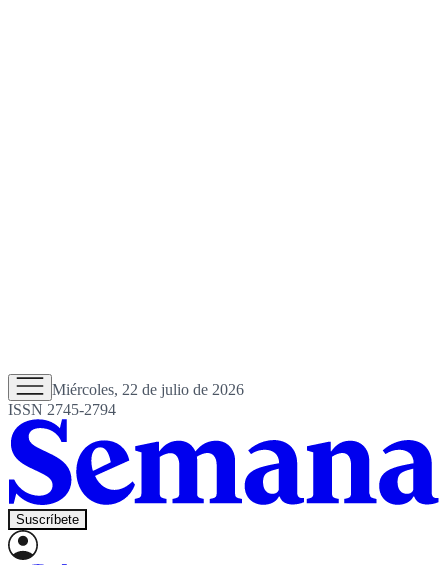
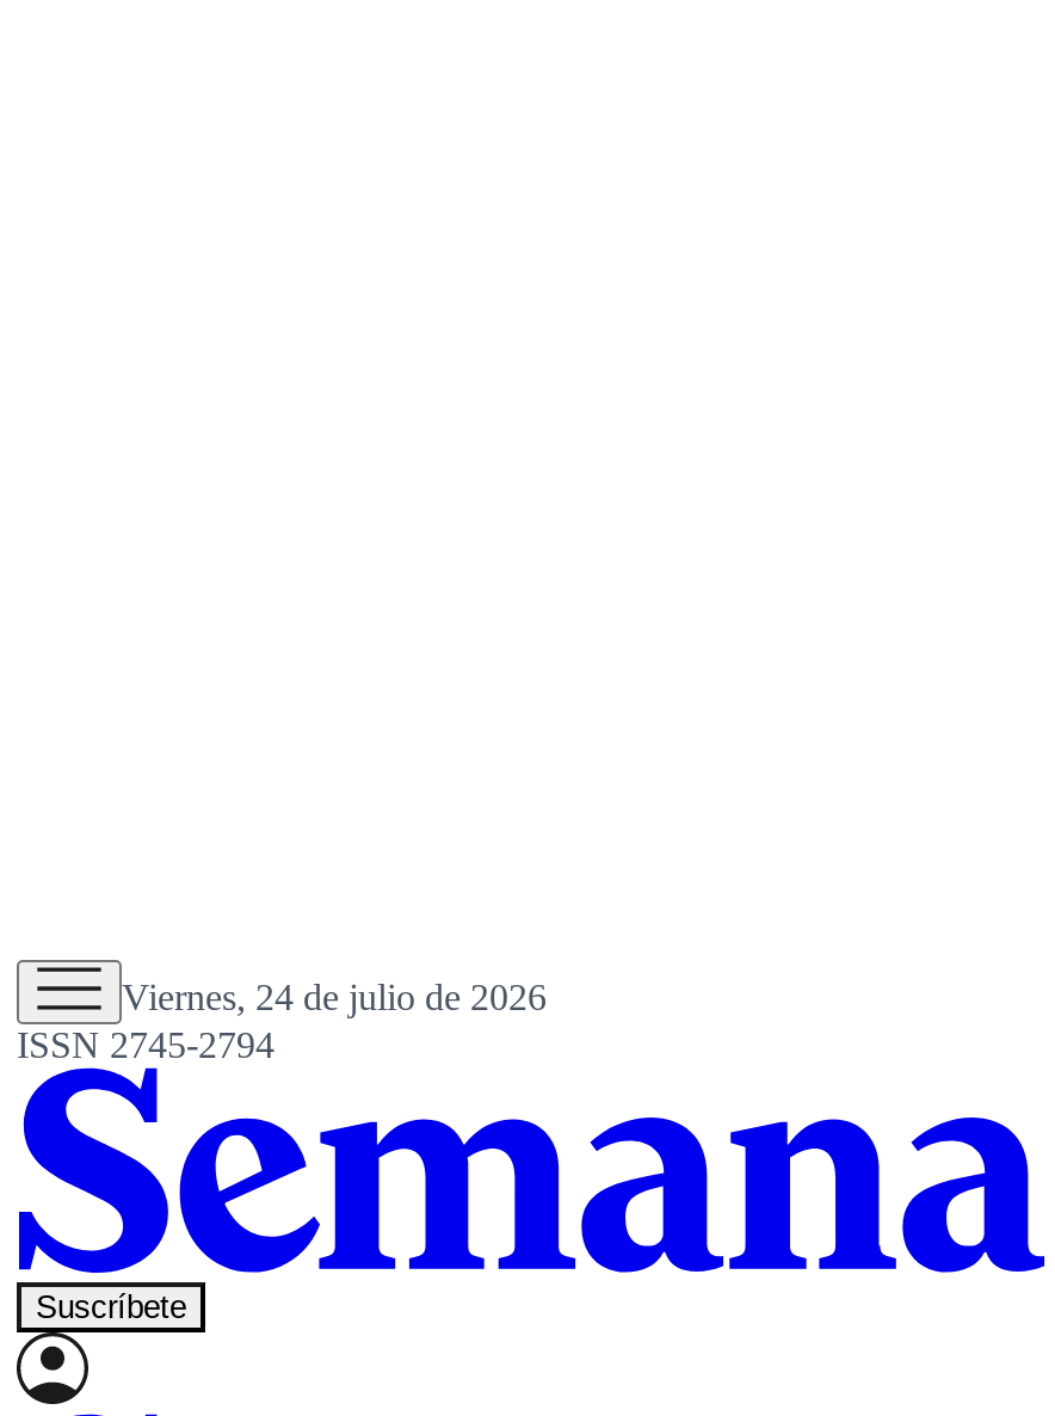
- Miércoles, 22 de julio de 2026
+ Viernes, 24 de julio de 2026
